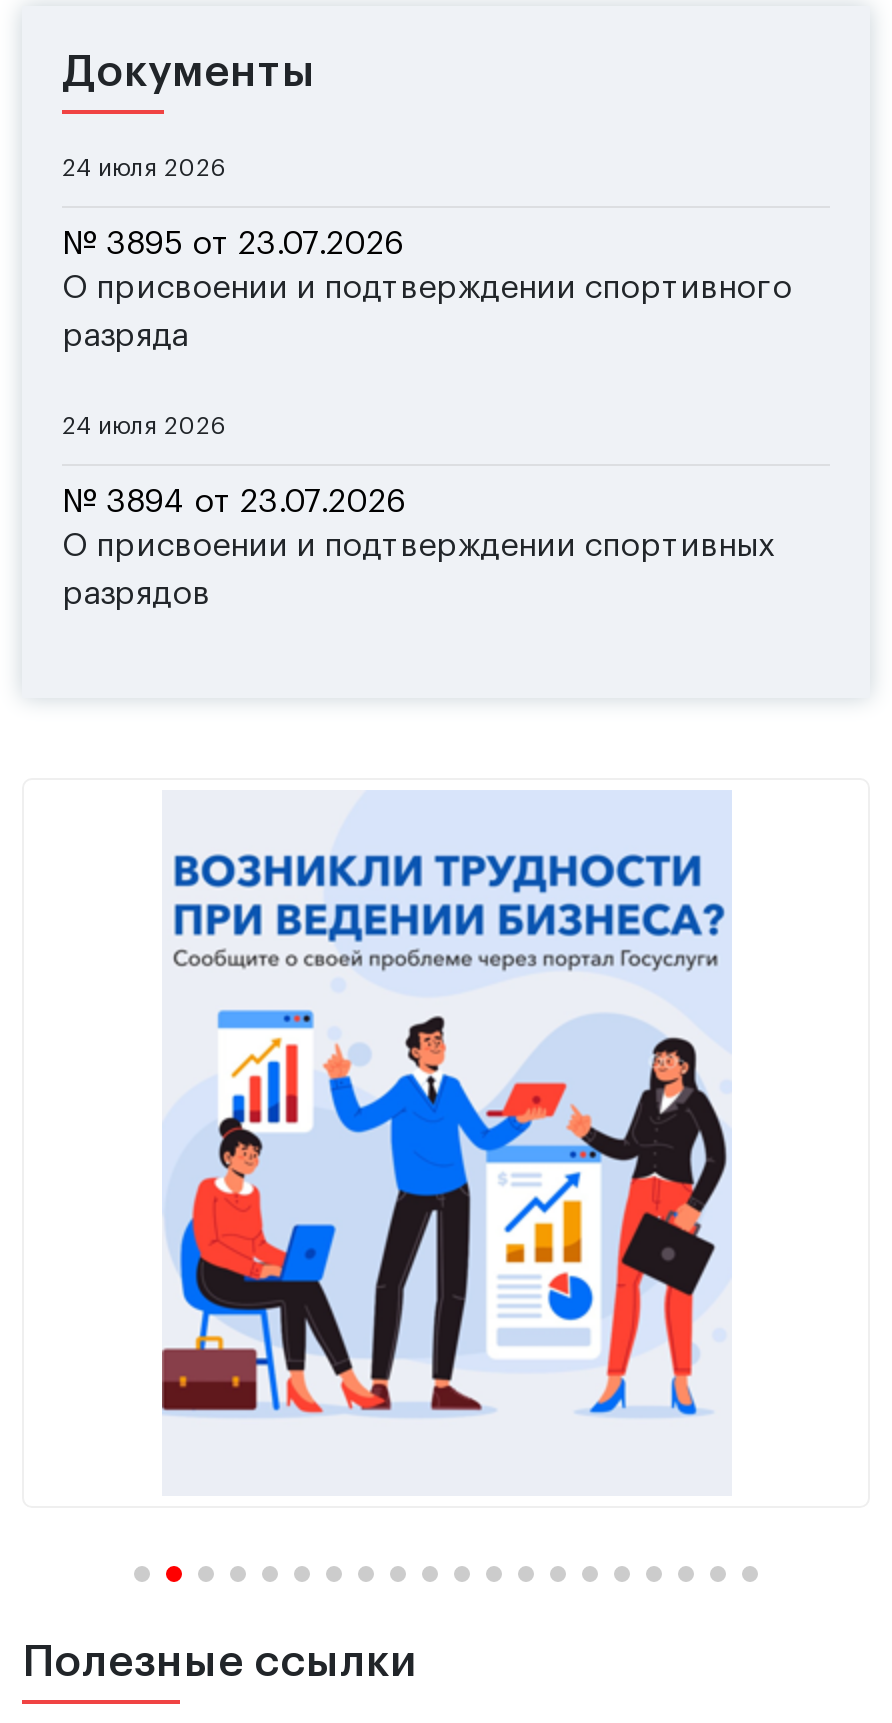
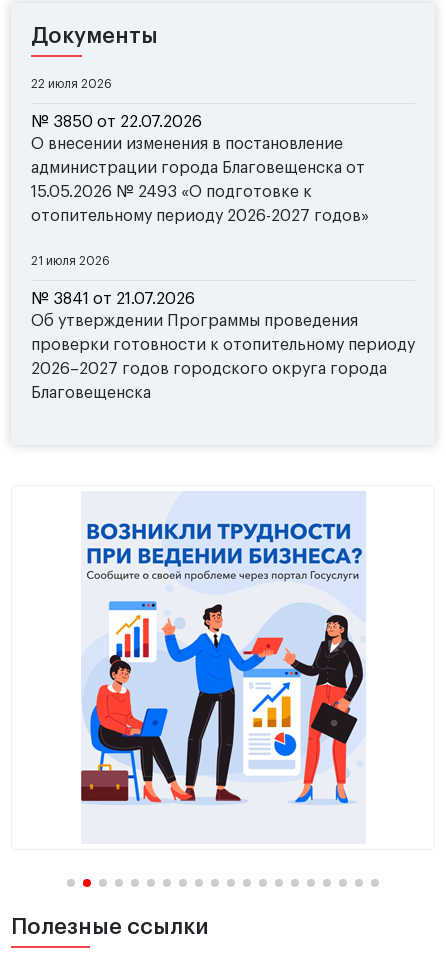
- 24 июля 2026
- № 3895 от 23.07.2026
- О присвоении и подтверждении спортивного
- разряда
- 24 июля 2026
- № 3894 от 23.07.2026
- О присвоении и подтверждении спортивных
- разрядов
+ 22 июля 2026
+ № 3850 от 22.07.2026
+ О внесении изменения в постановление
+ администрации города Благовещенска от
+ 15.05.2026 № 2493 «О подготовке к
+ отопительному периоду 2026-2027 годов»
+ 21 июля 2026
+ № 3841 от 21.07.2026
+ Об утверждении Программы проведения
+ проверки готовности к отопительному периоду
+ 2026–2027 годов городского округа города
+ Благовещенска
